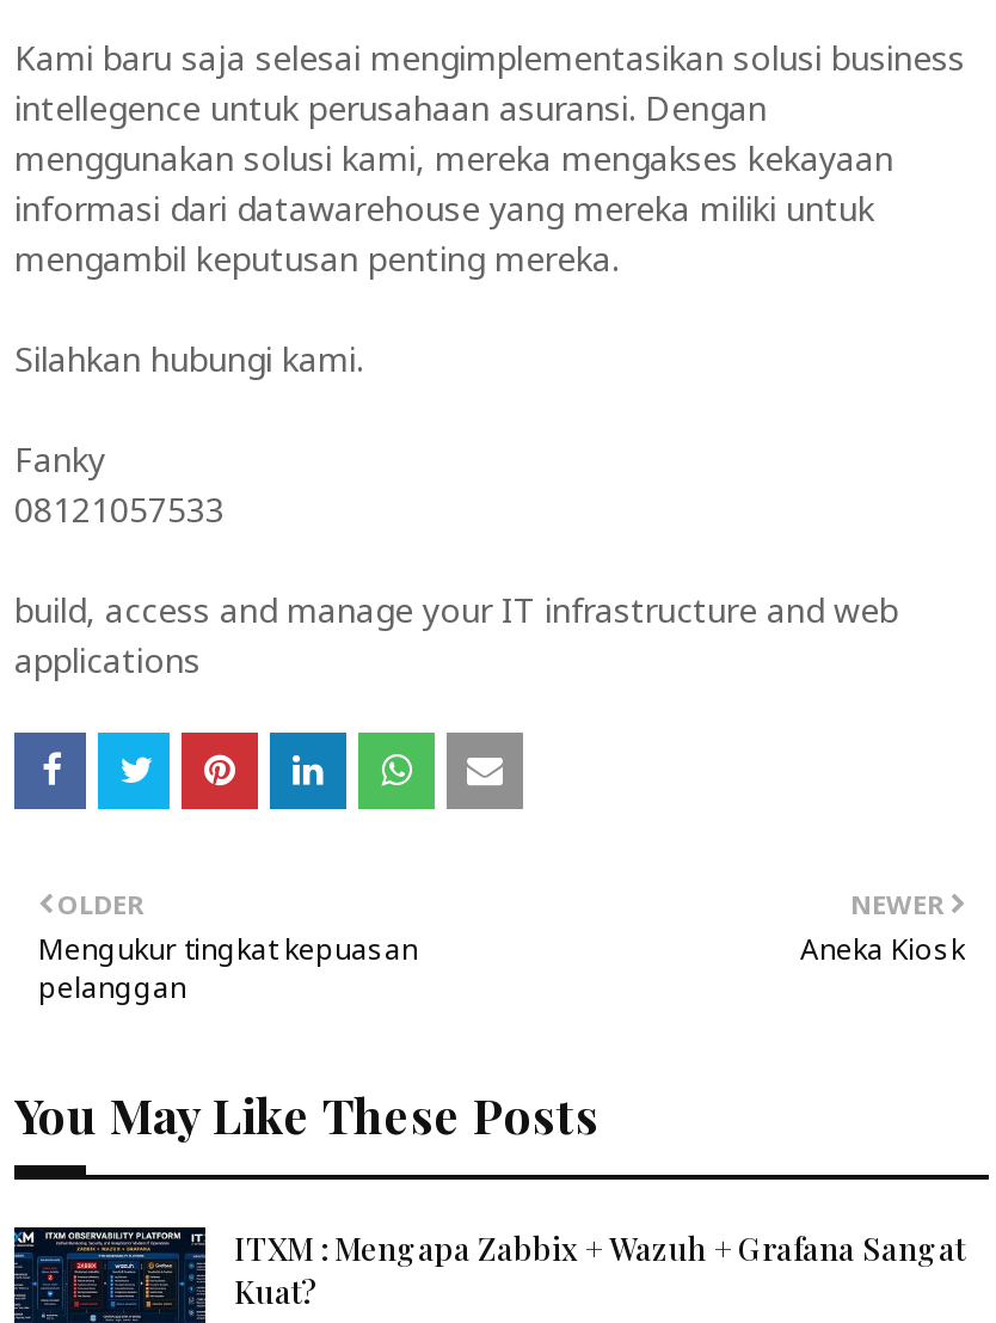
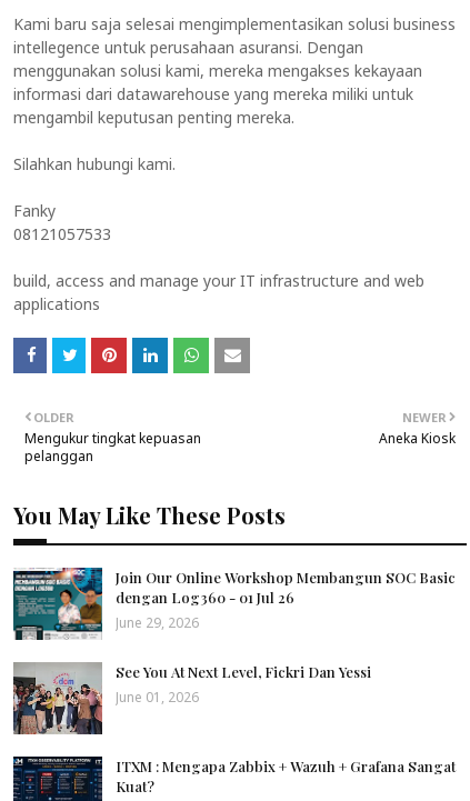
+ [image]
+ Join Our Online Workshop Membangun SOC Basic
+ dengan Log360 - 01 Jul 26
+ June 29, 2026
+ See You At Next Level, Fickri Dan Yessi
+ June 01, 2026

+ [image]
